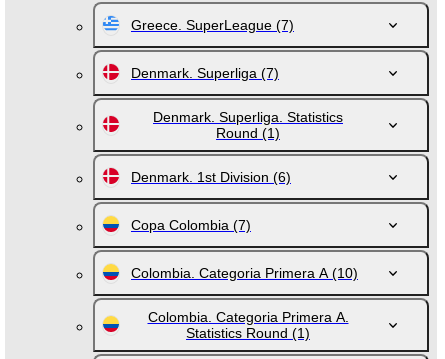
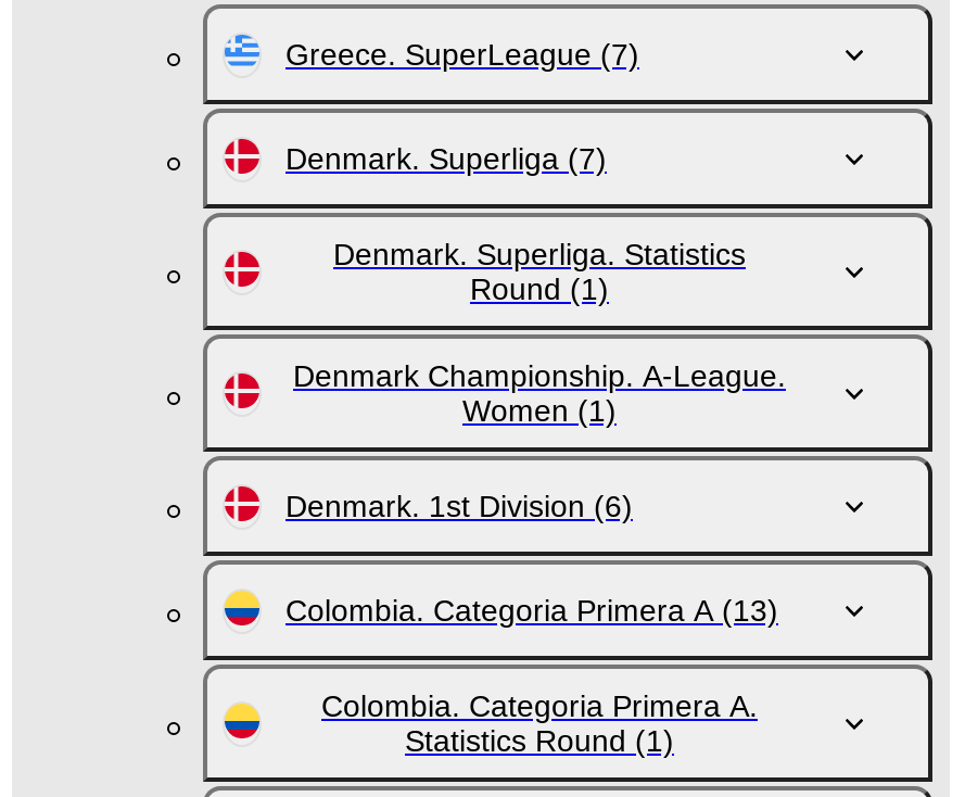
+ Denmark Championship. A-League.
+ Women (1)

moved down: Denmark. 1st Division (6)

- Copa Colombia (7)
- Colombia. Categoria Primera A (10)
+ Colombia. Categoria Primera A (13)
